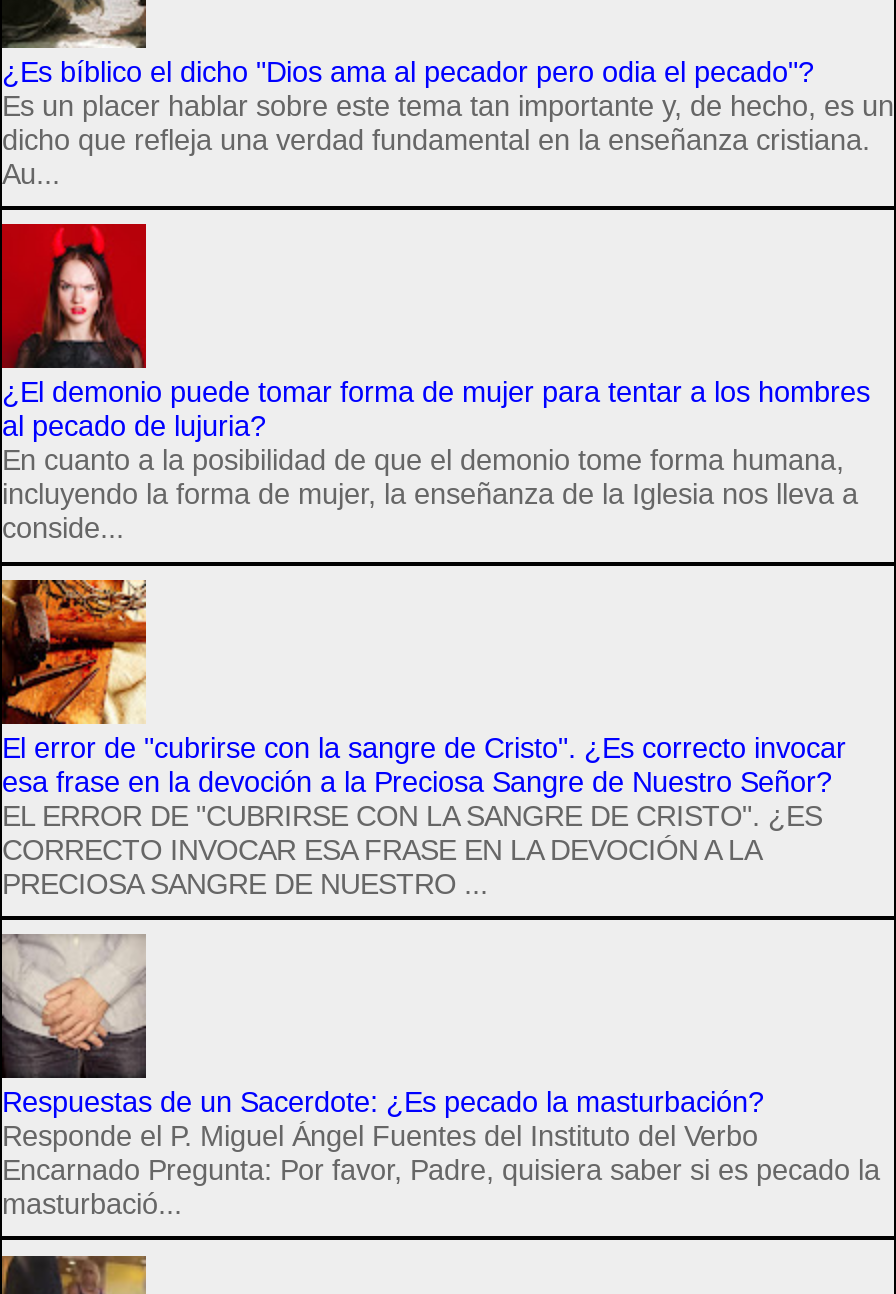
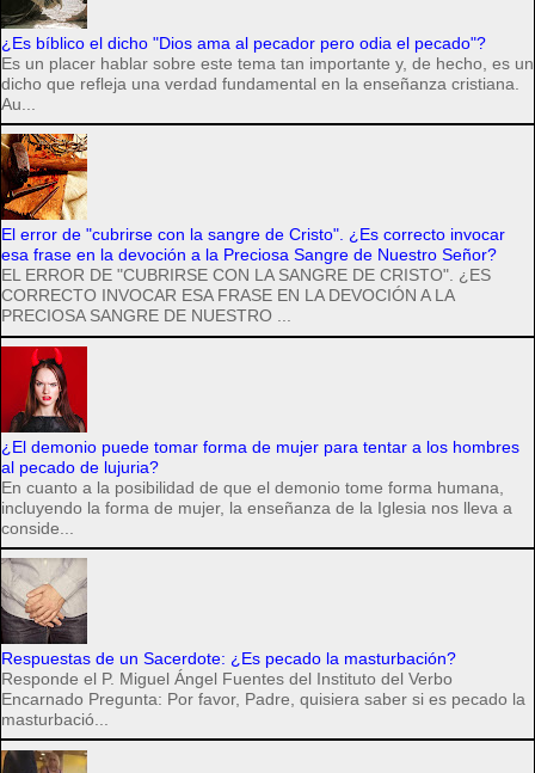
moved down: [image] | ¿El demonio puede tomar forma de mujer para tentar a los hombres | al pecado de lujuria? | En cuanto a la posibilidad de que el demonio tome forma humana, | incluyendo la forma de mujer, la enseñanza de la Iglesia nos lleva a | conside...

moved up: [image] | El error de "cubrirse con la sangre de Cristo". ¿Es correcto invocar | esa frase en la devoción a la Preciosa Sangre de Nuestro Señor? | EL ERROR DE "CUBRIRSE CON LA SANGRE DE CRISTO". ¿ES | CORRECTO INVOCAR ESA FRASE EN LA DEVOCIÓN A LA | PRECIOSA SANGRE DE NUESTRO ...
